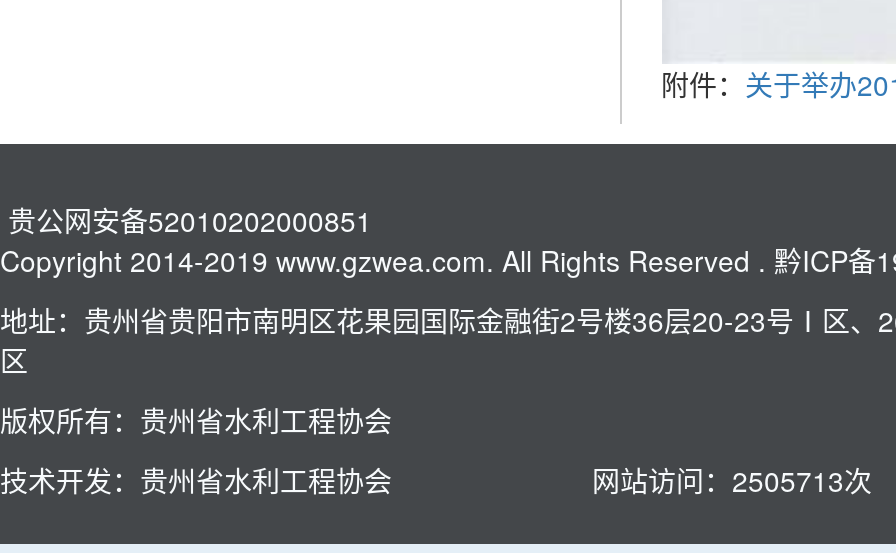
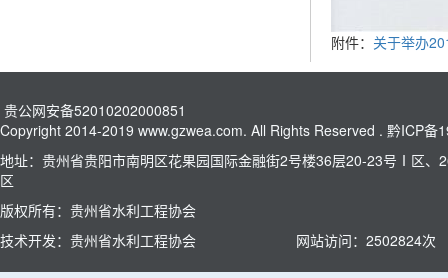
- 网站访问：2505713次
+ 网站访问：2502824次
